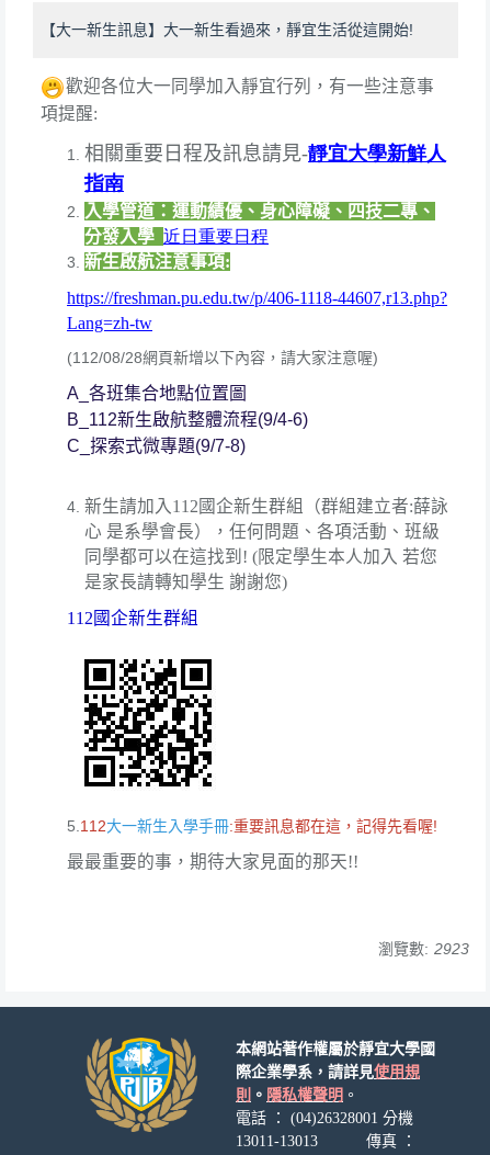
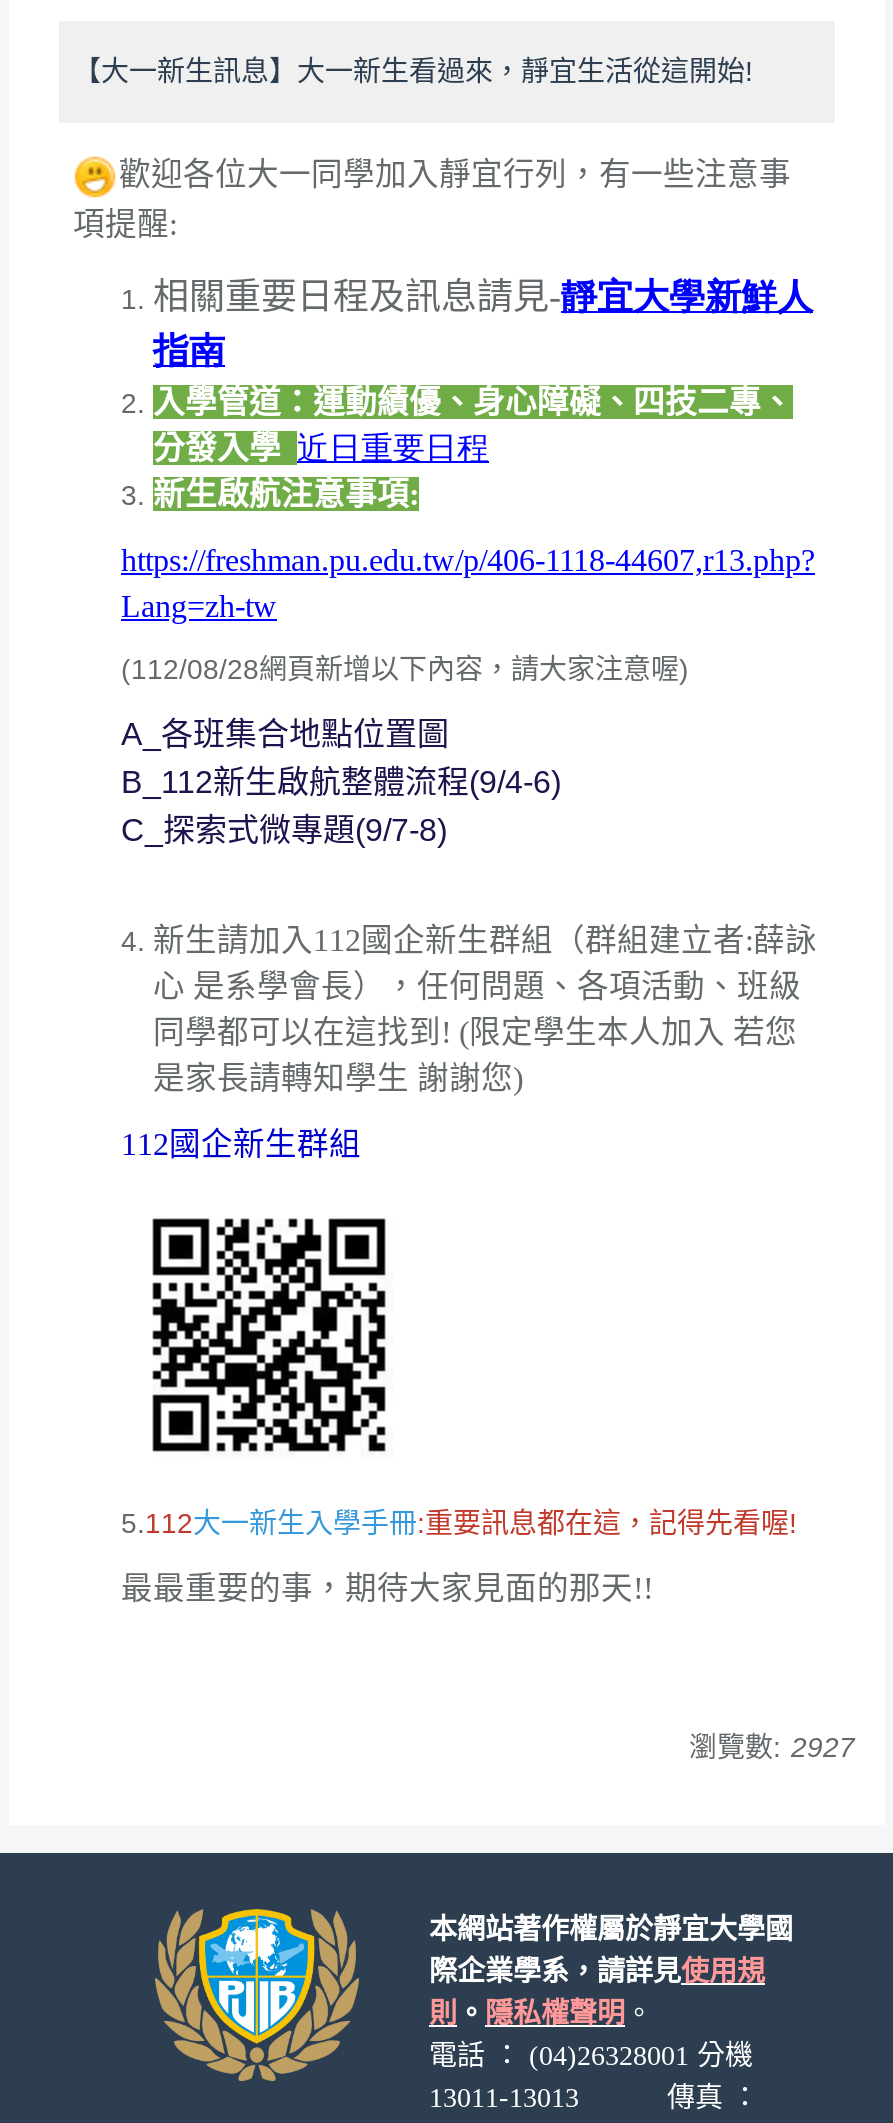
- 瀏覽數: 2923
+ 瀏覽數: 2927
